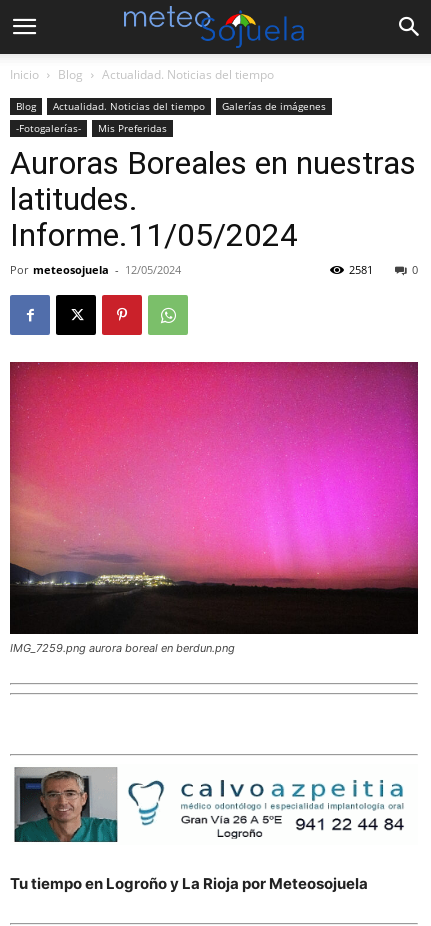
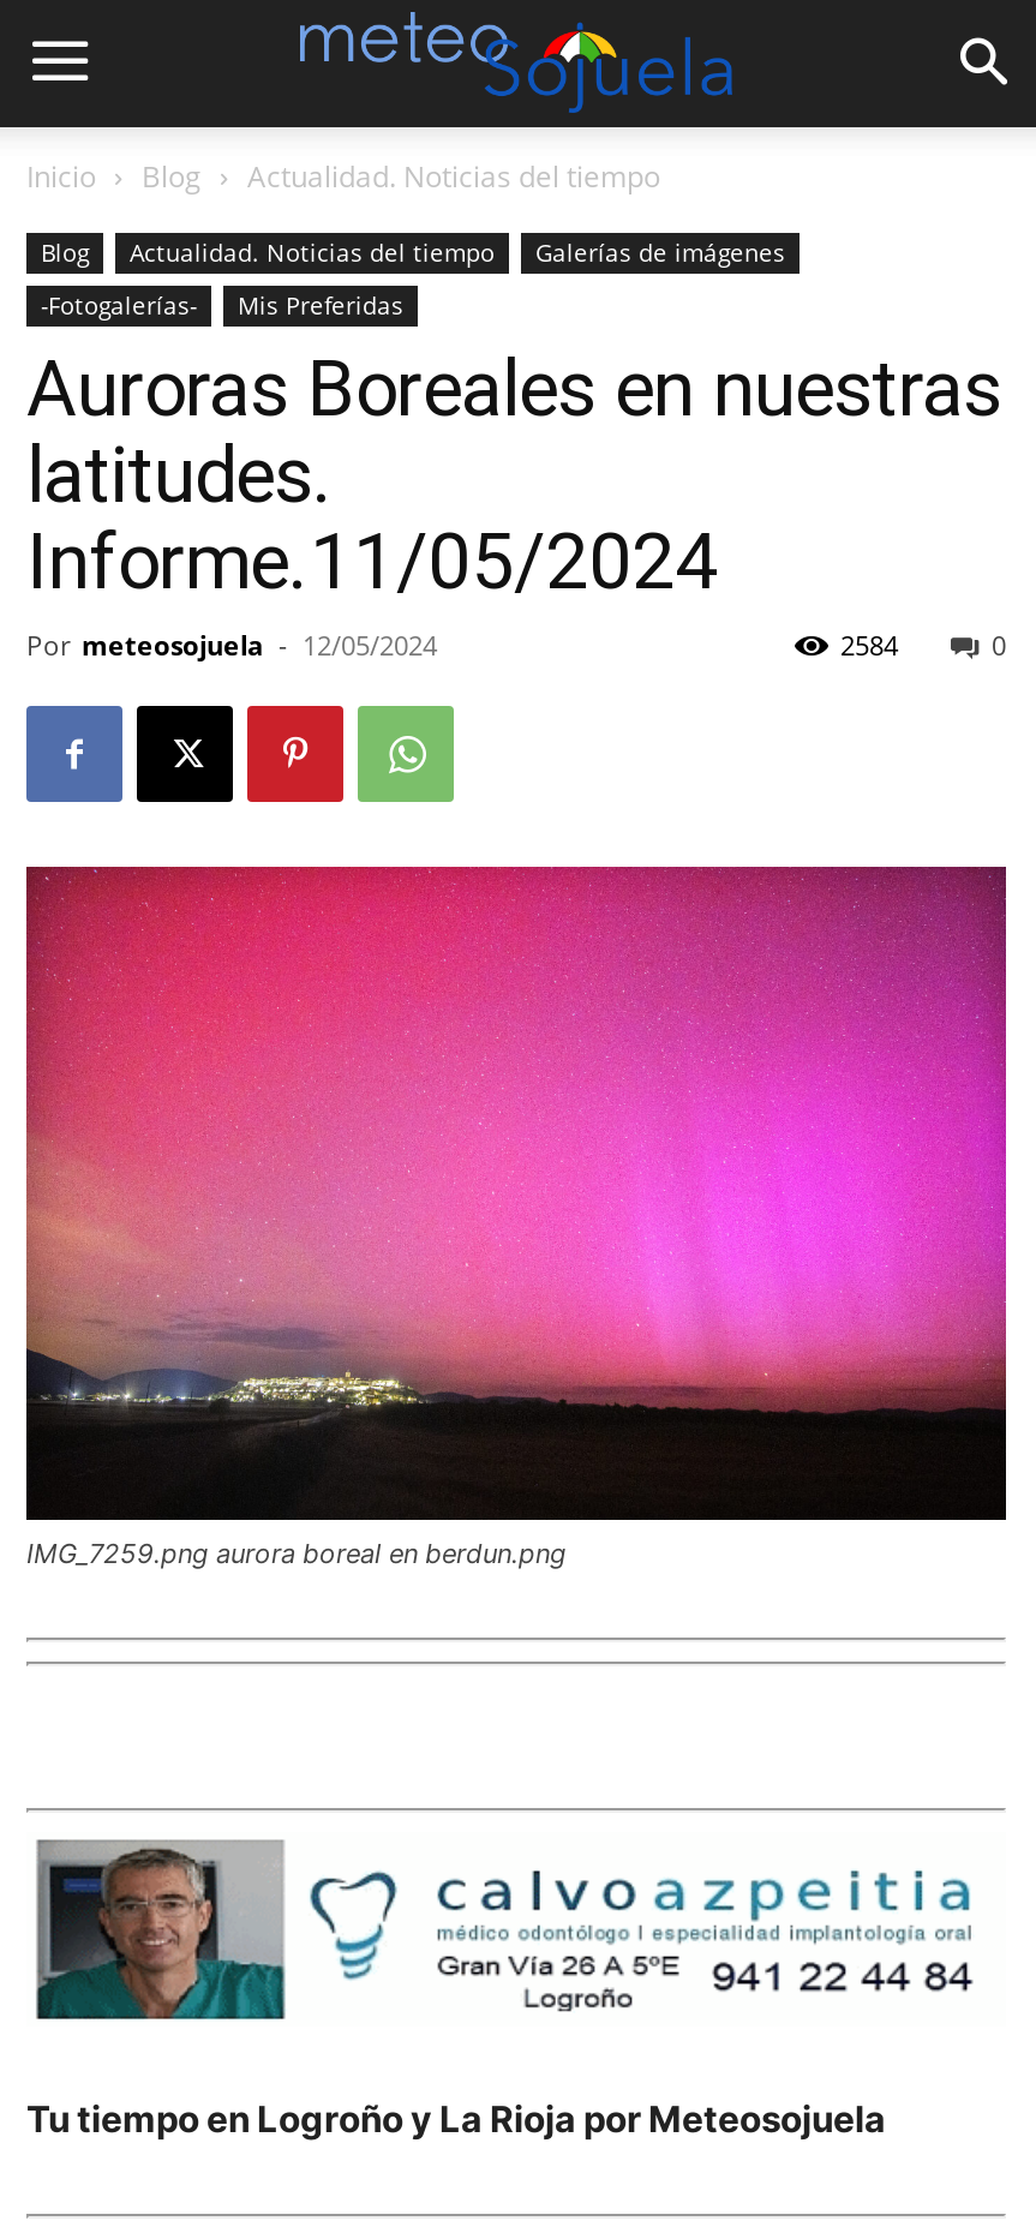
- 2581
+ 2584
